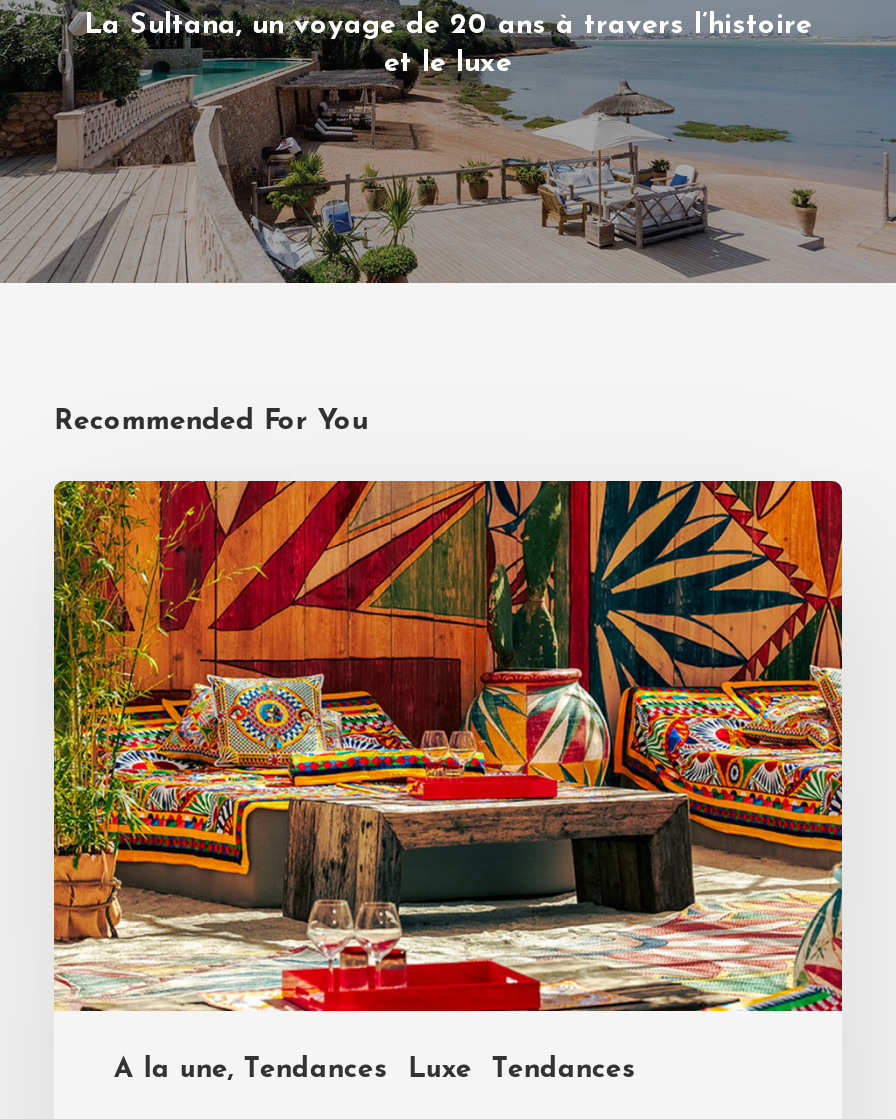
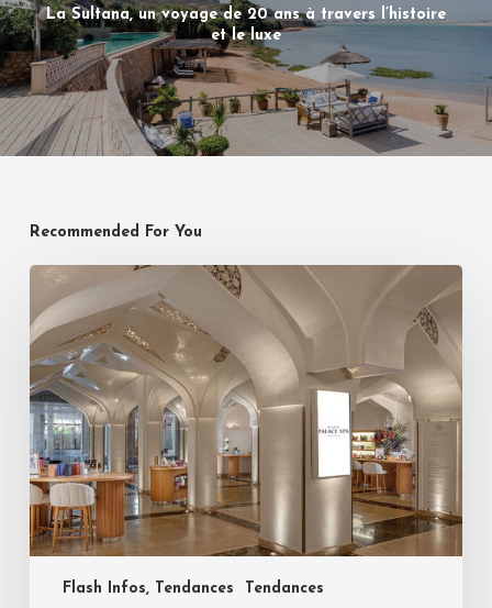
- [image]
- A la une, Tendances
- Luxe
+ [image]
+ Flash Infos, Tendances
